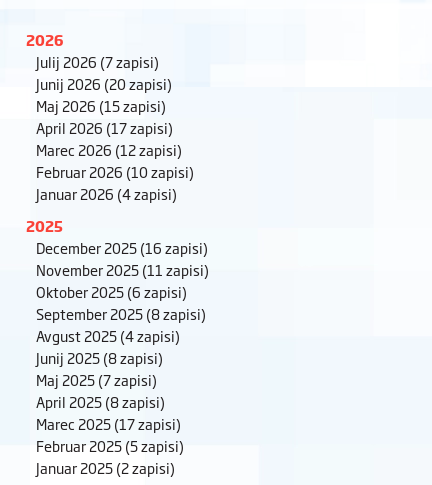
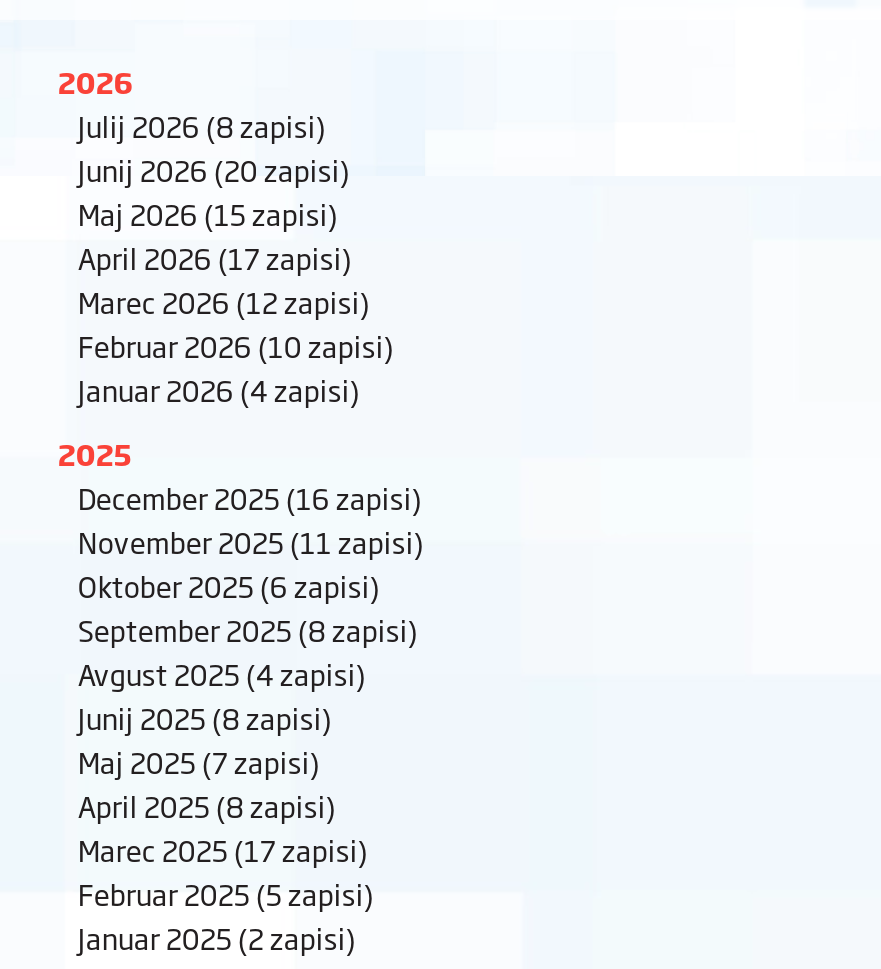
- Julij 2026 (7 zapisi)
+ Julij 2026 (8 zapisi)
